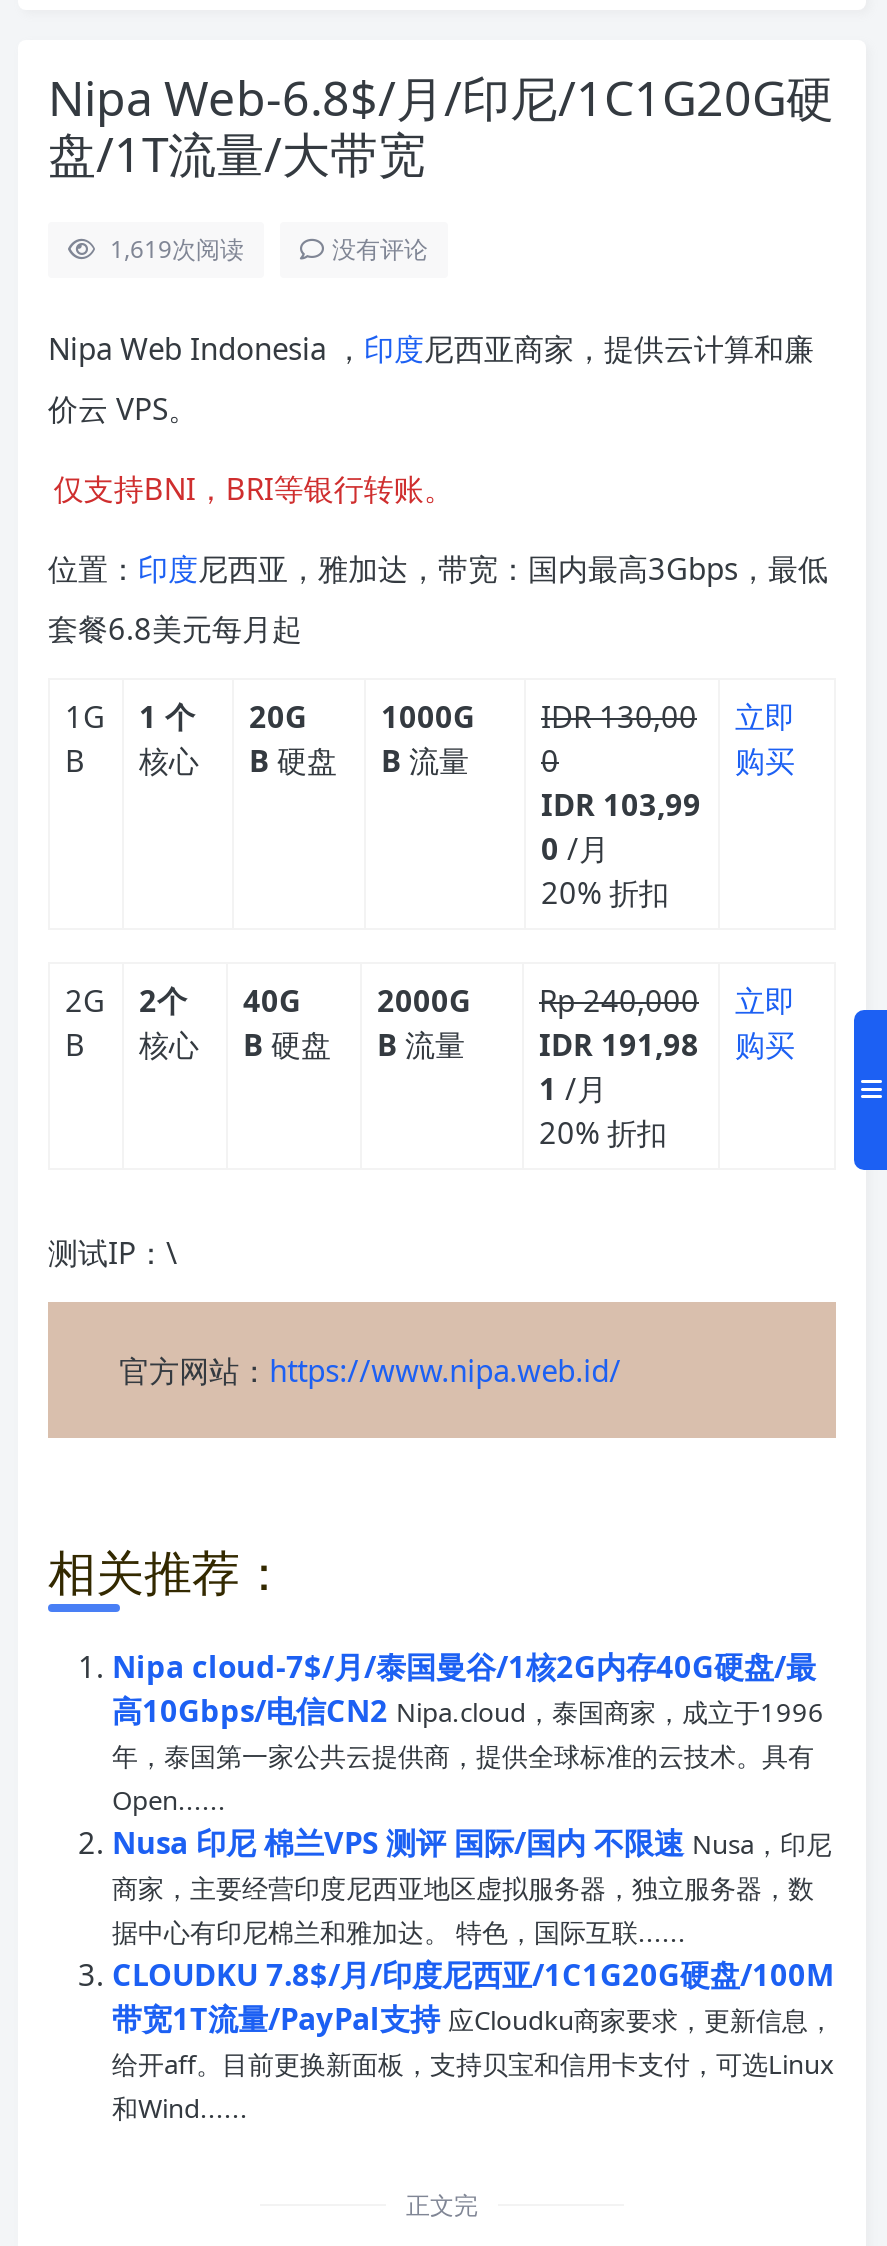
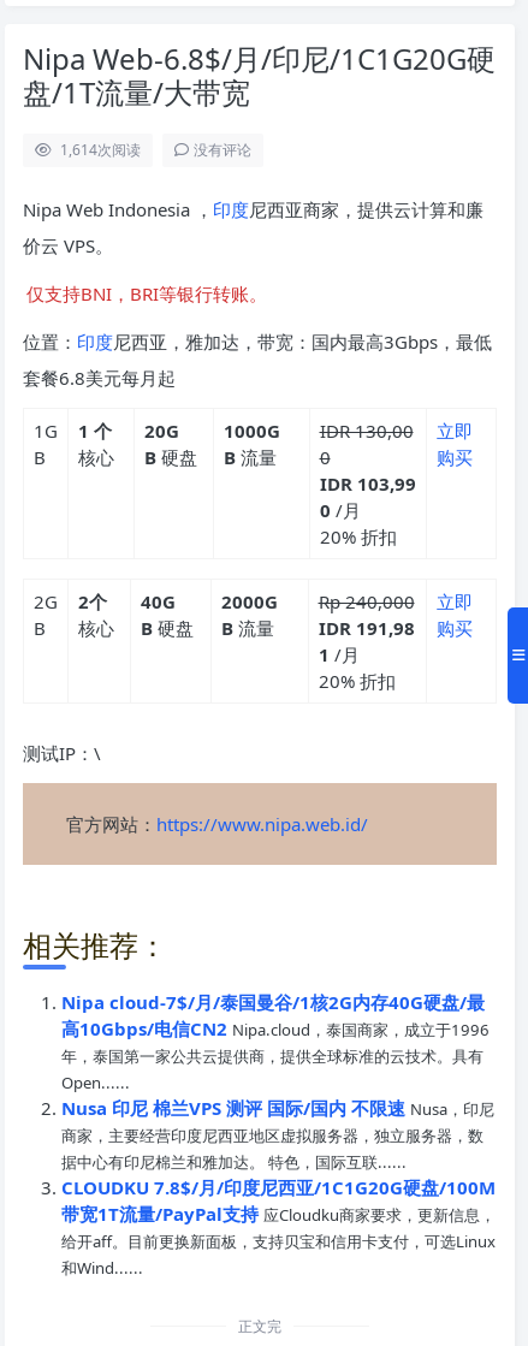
- 1,619次阅读
+ 1,614次阅读
